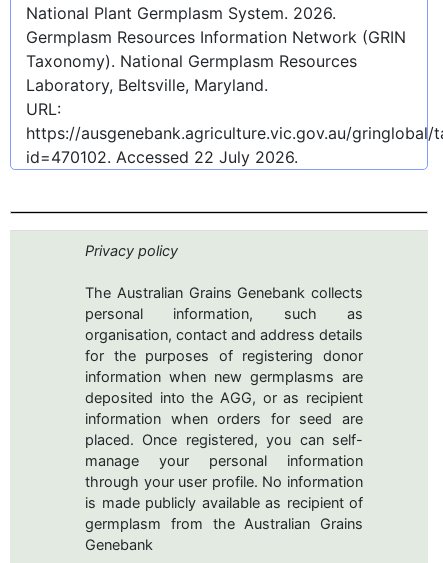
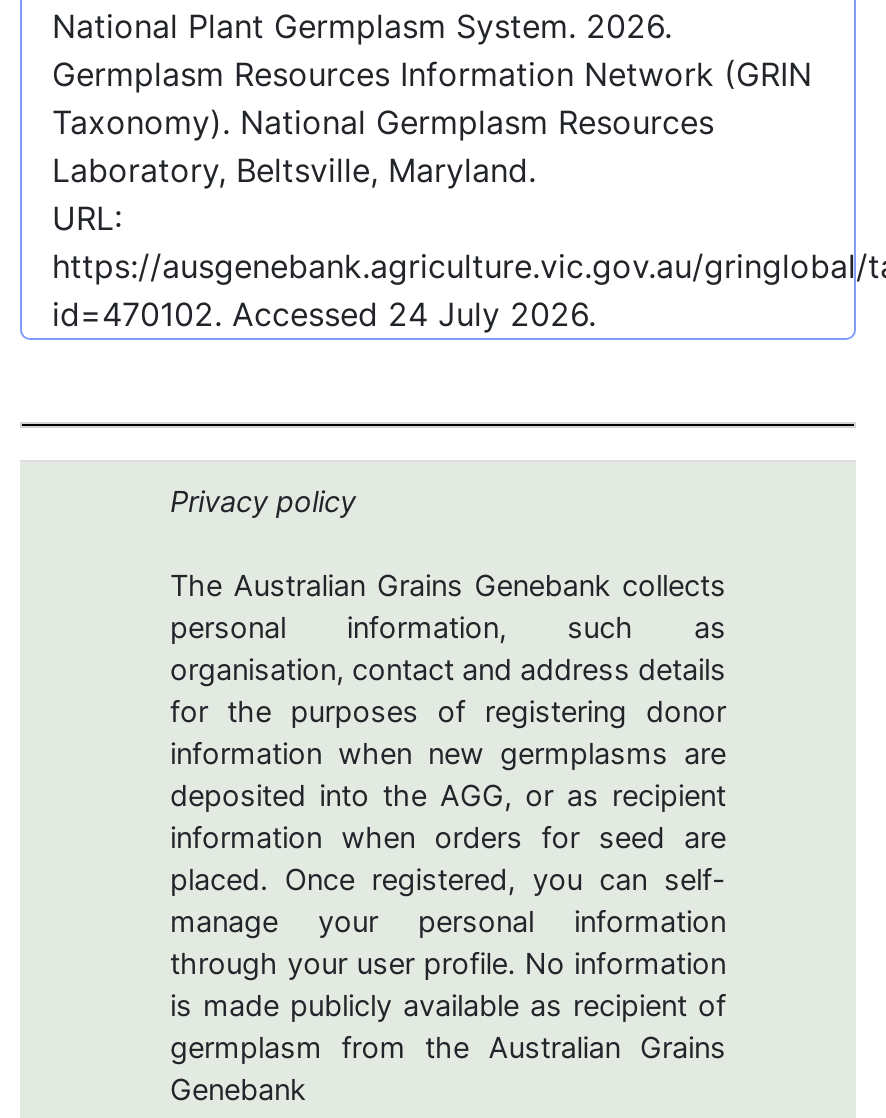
- id=470102. Accessed 22 July 2026.
+ id=470102. Accessed 24 July 2026.
